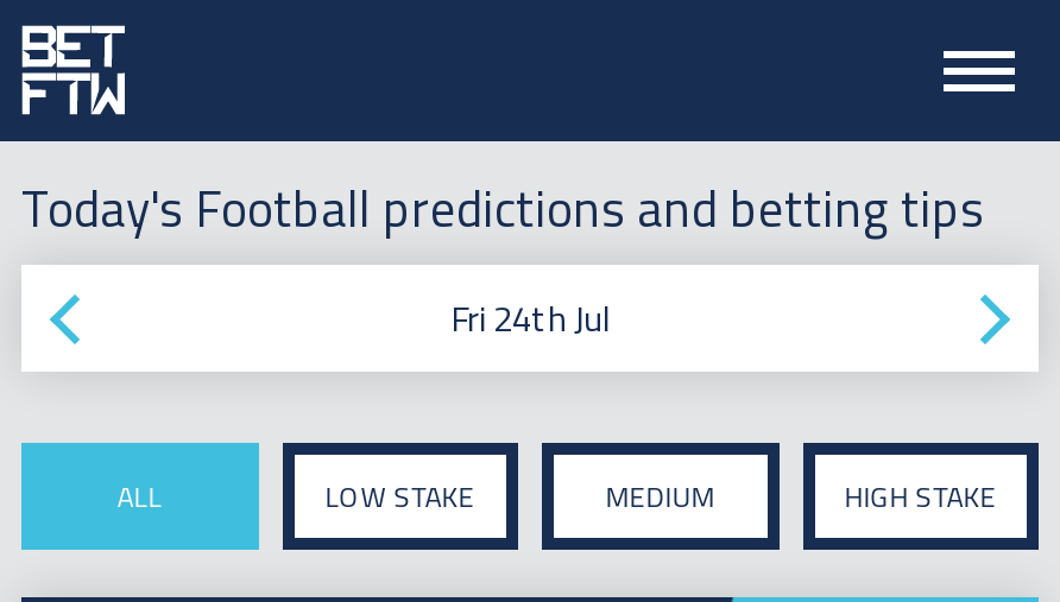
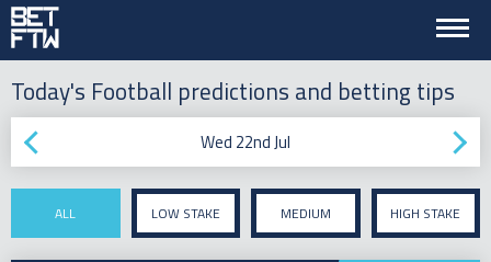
- Fri 24th Jul
+ Wed 22nd Jul
